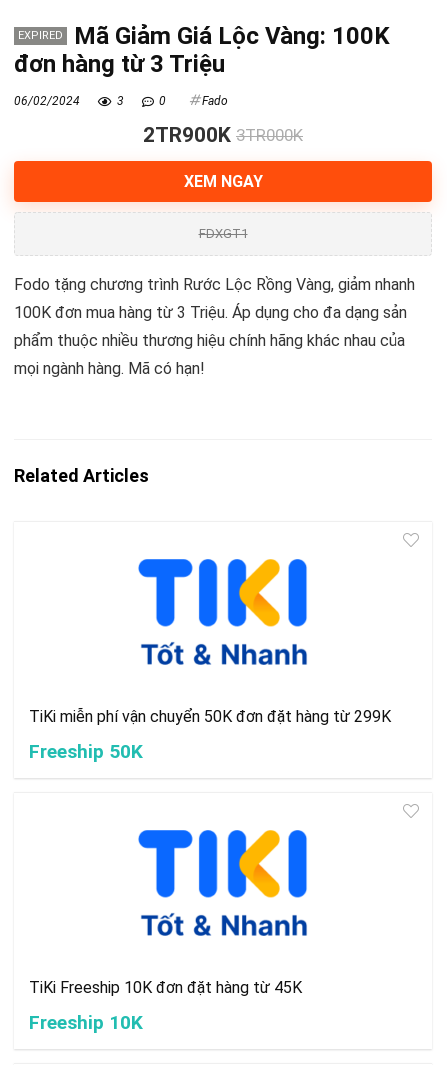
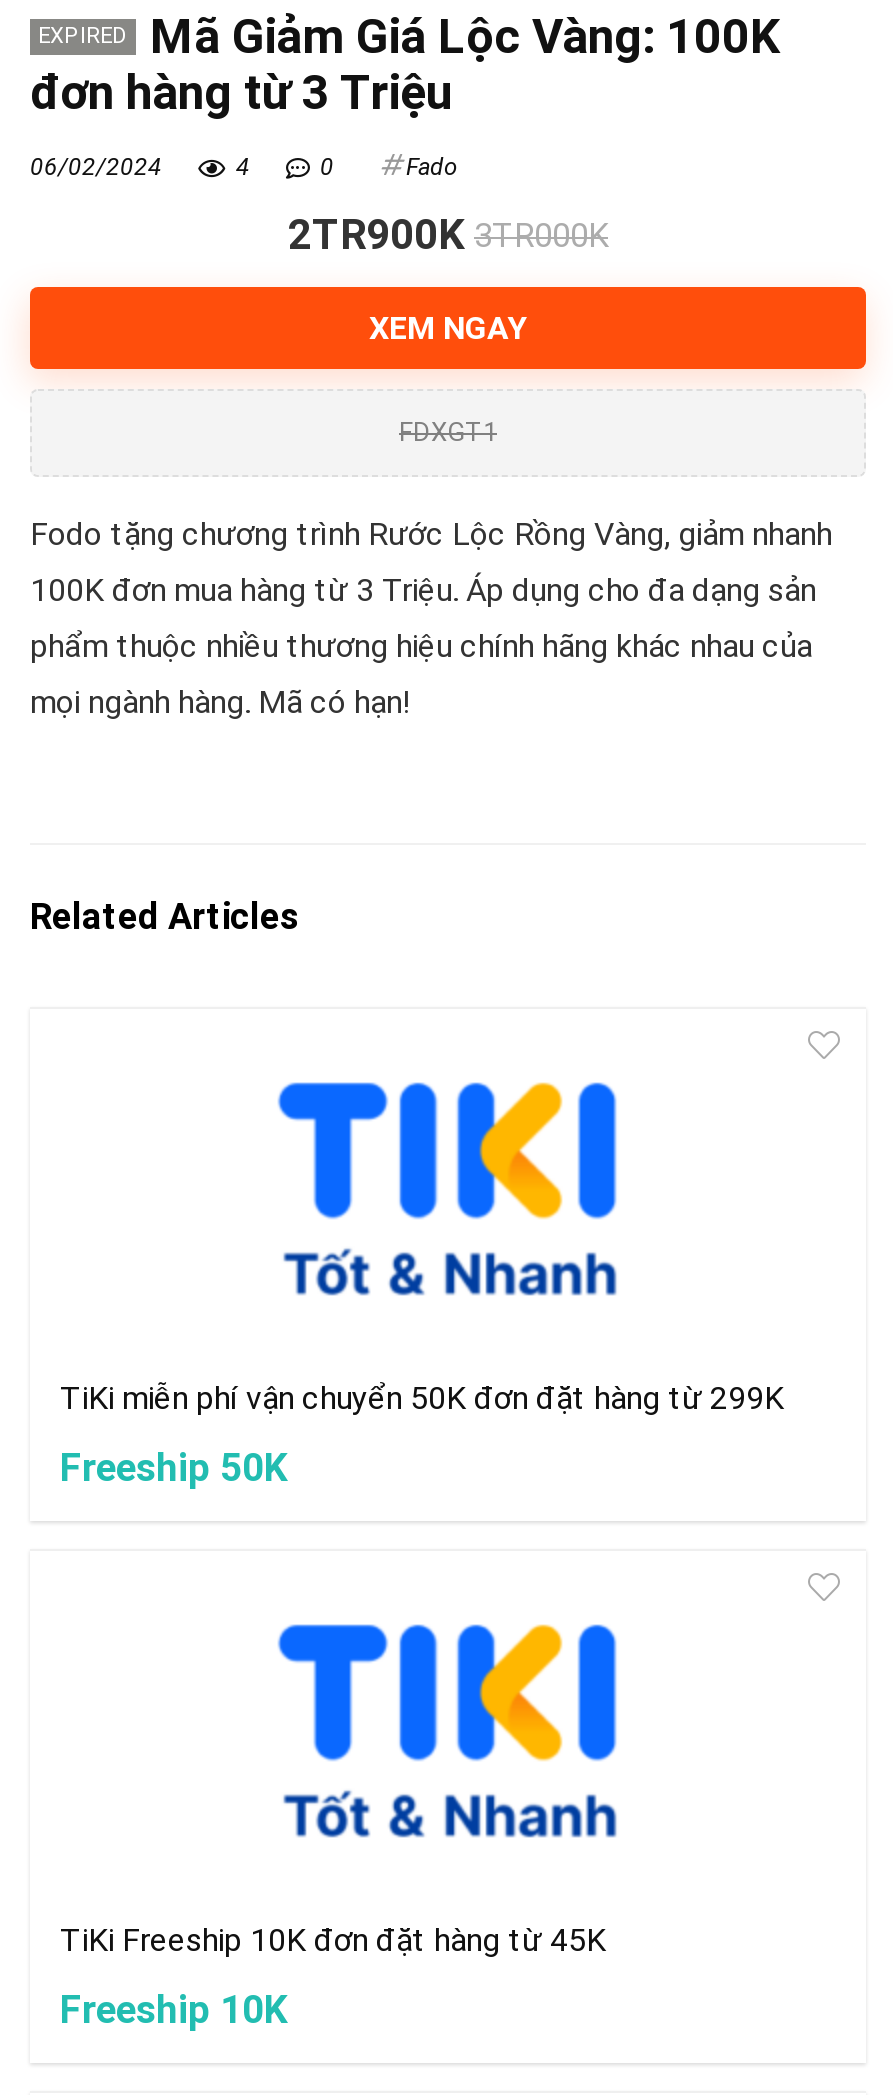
- 3
+ 4
